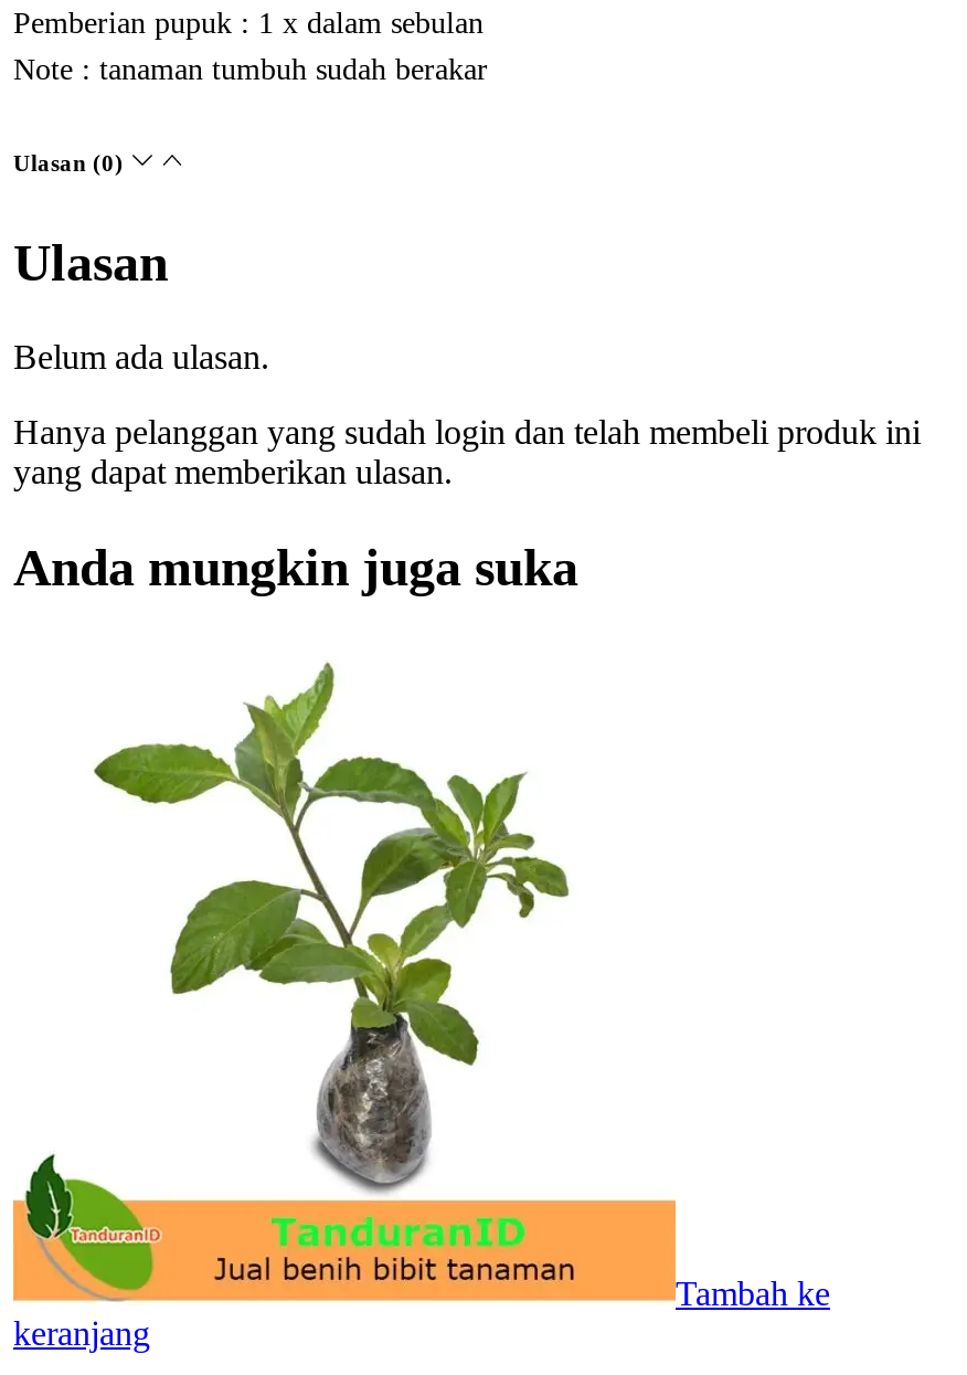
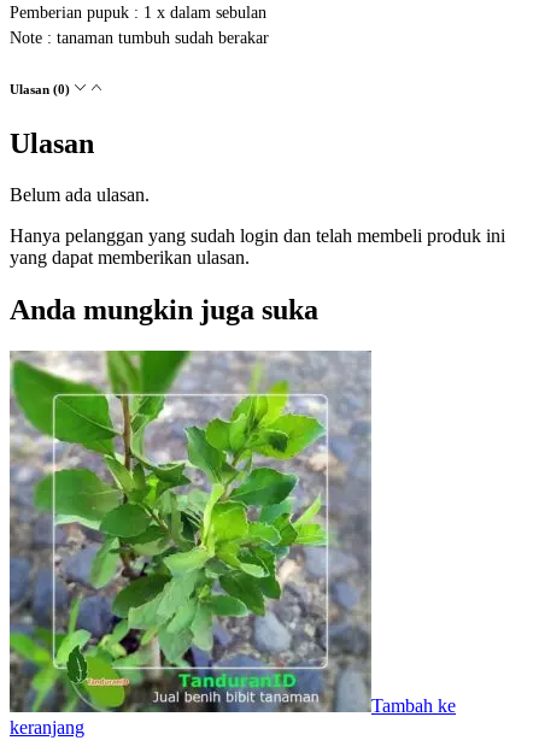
- [image]
+ [image]
